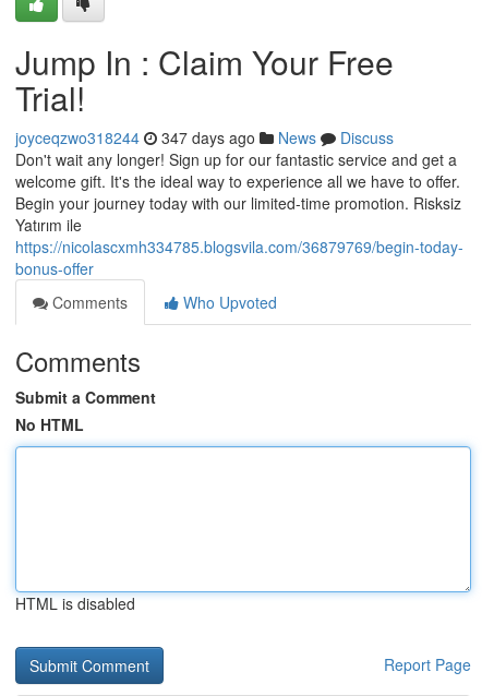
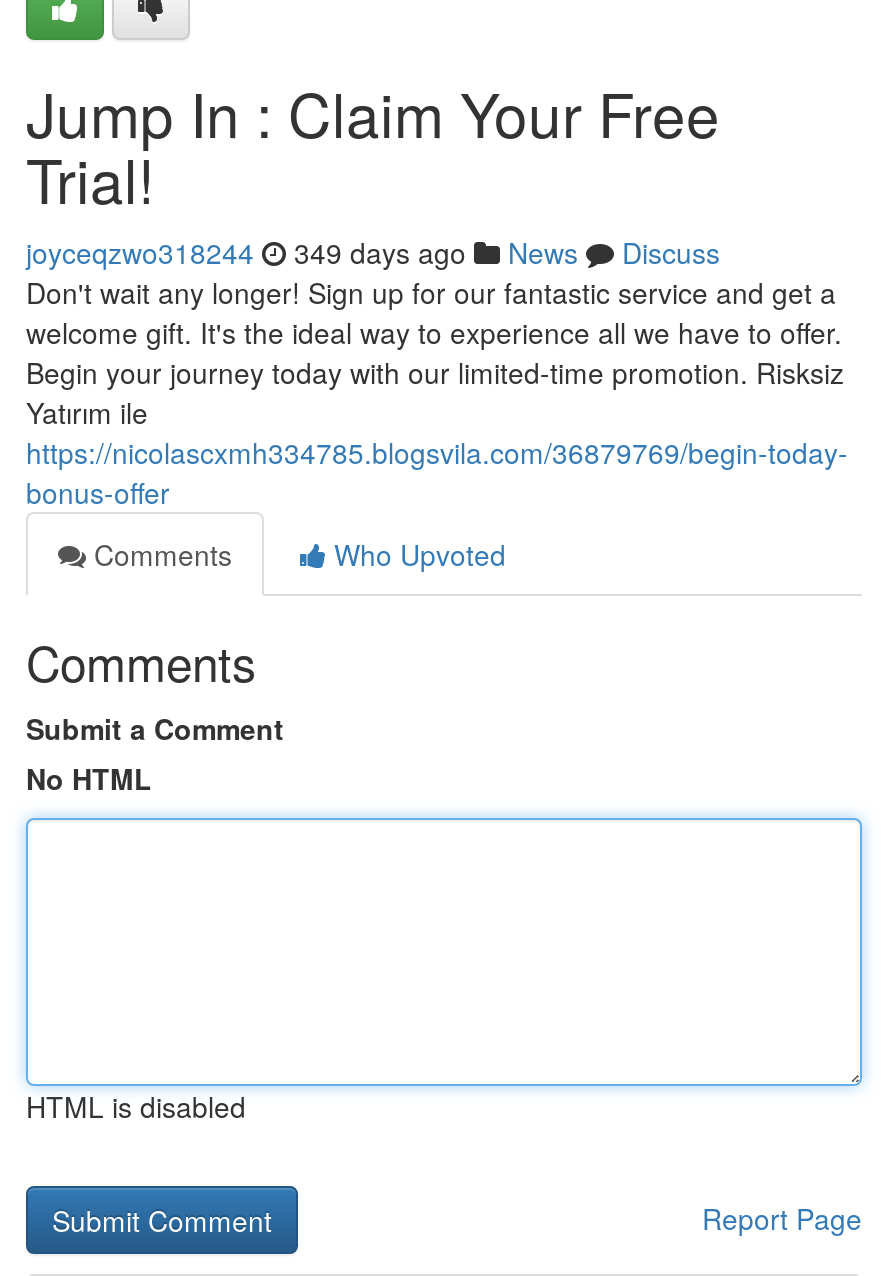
- joyceqzwo318244 347 days ago News Discuss
+ joyceqzwo318244 349 days ago News Discuss
